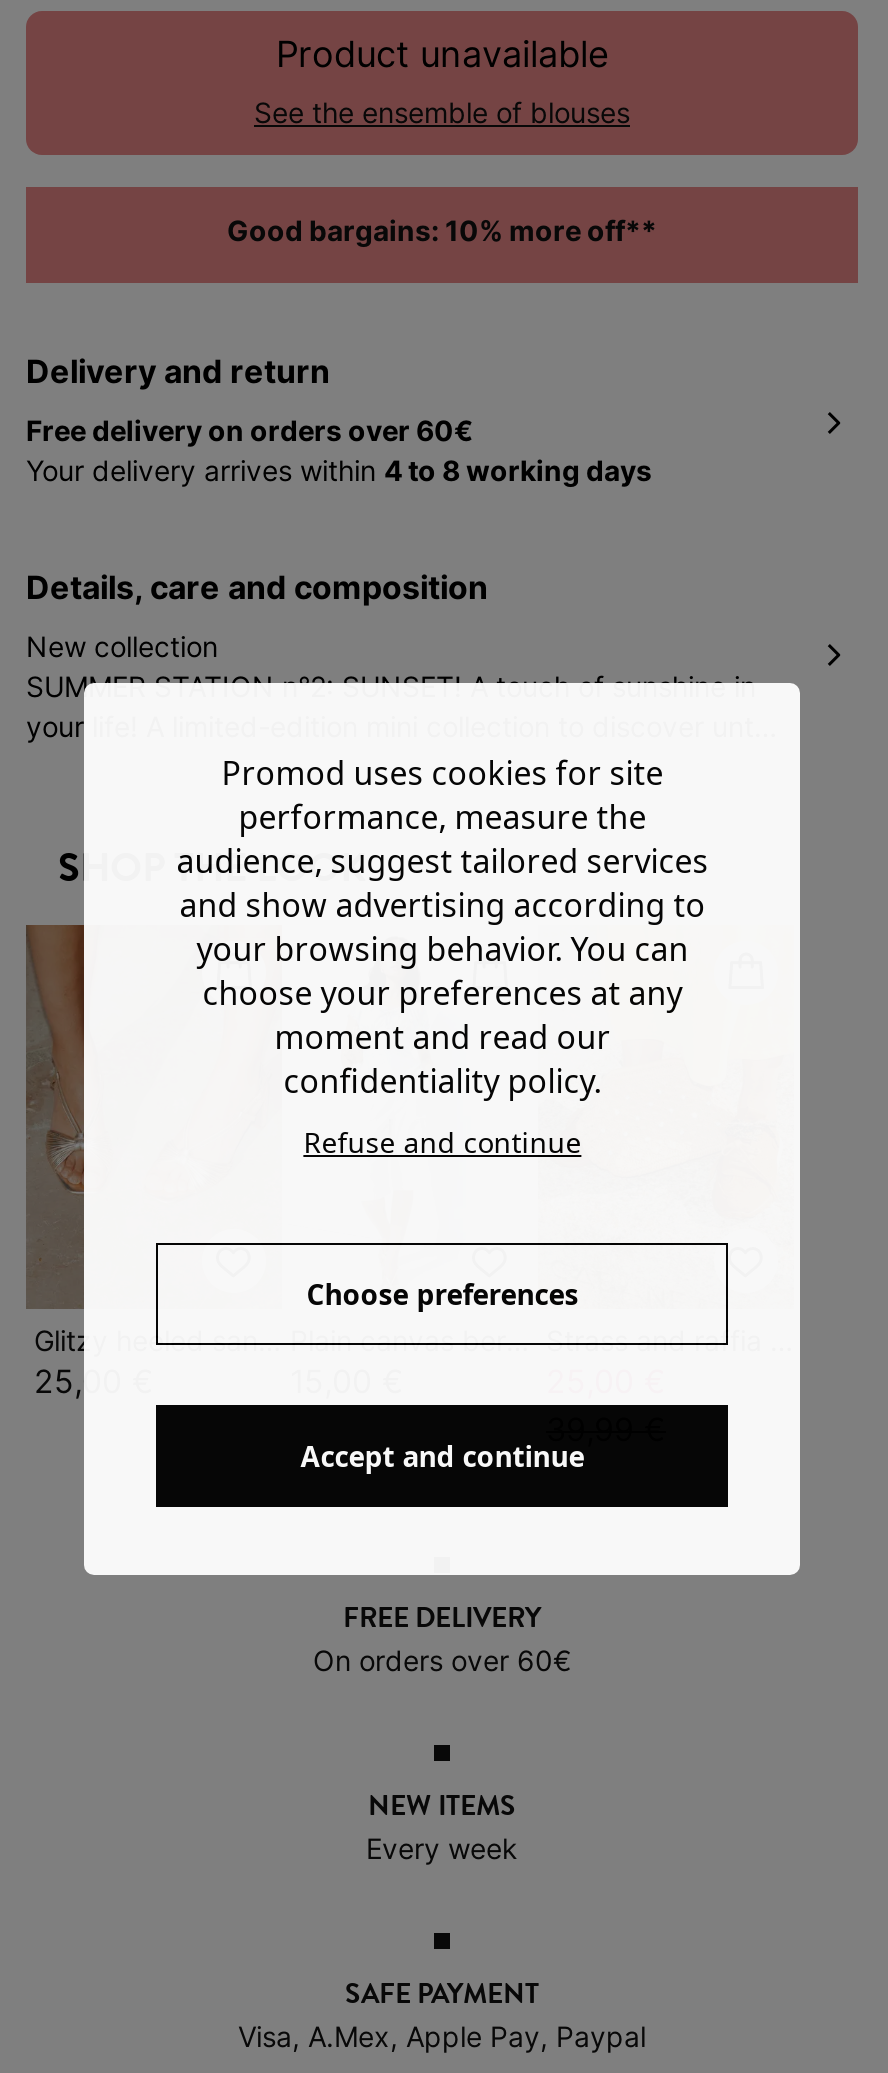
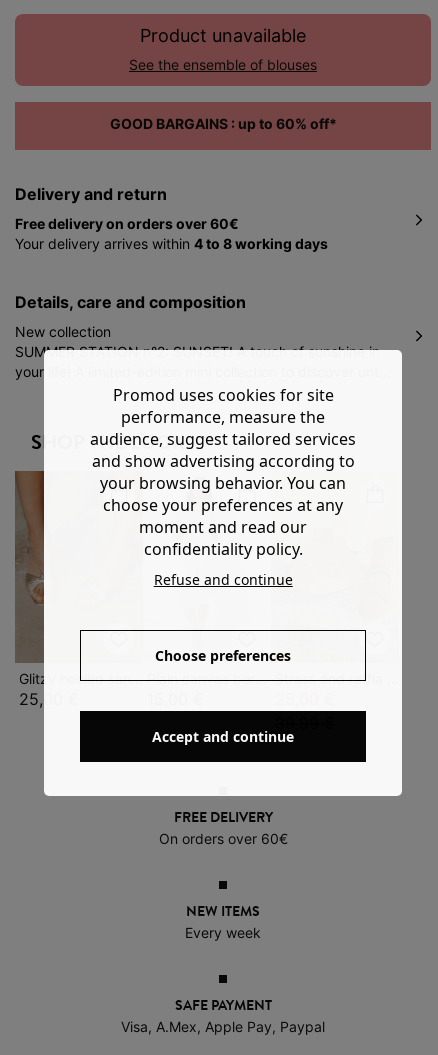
- Good bargains: 10% more off**
+ GOOD BARGAINS : up to 60% off*
